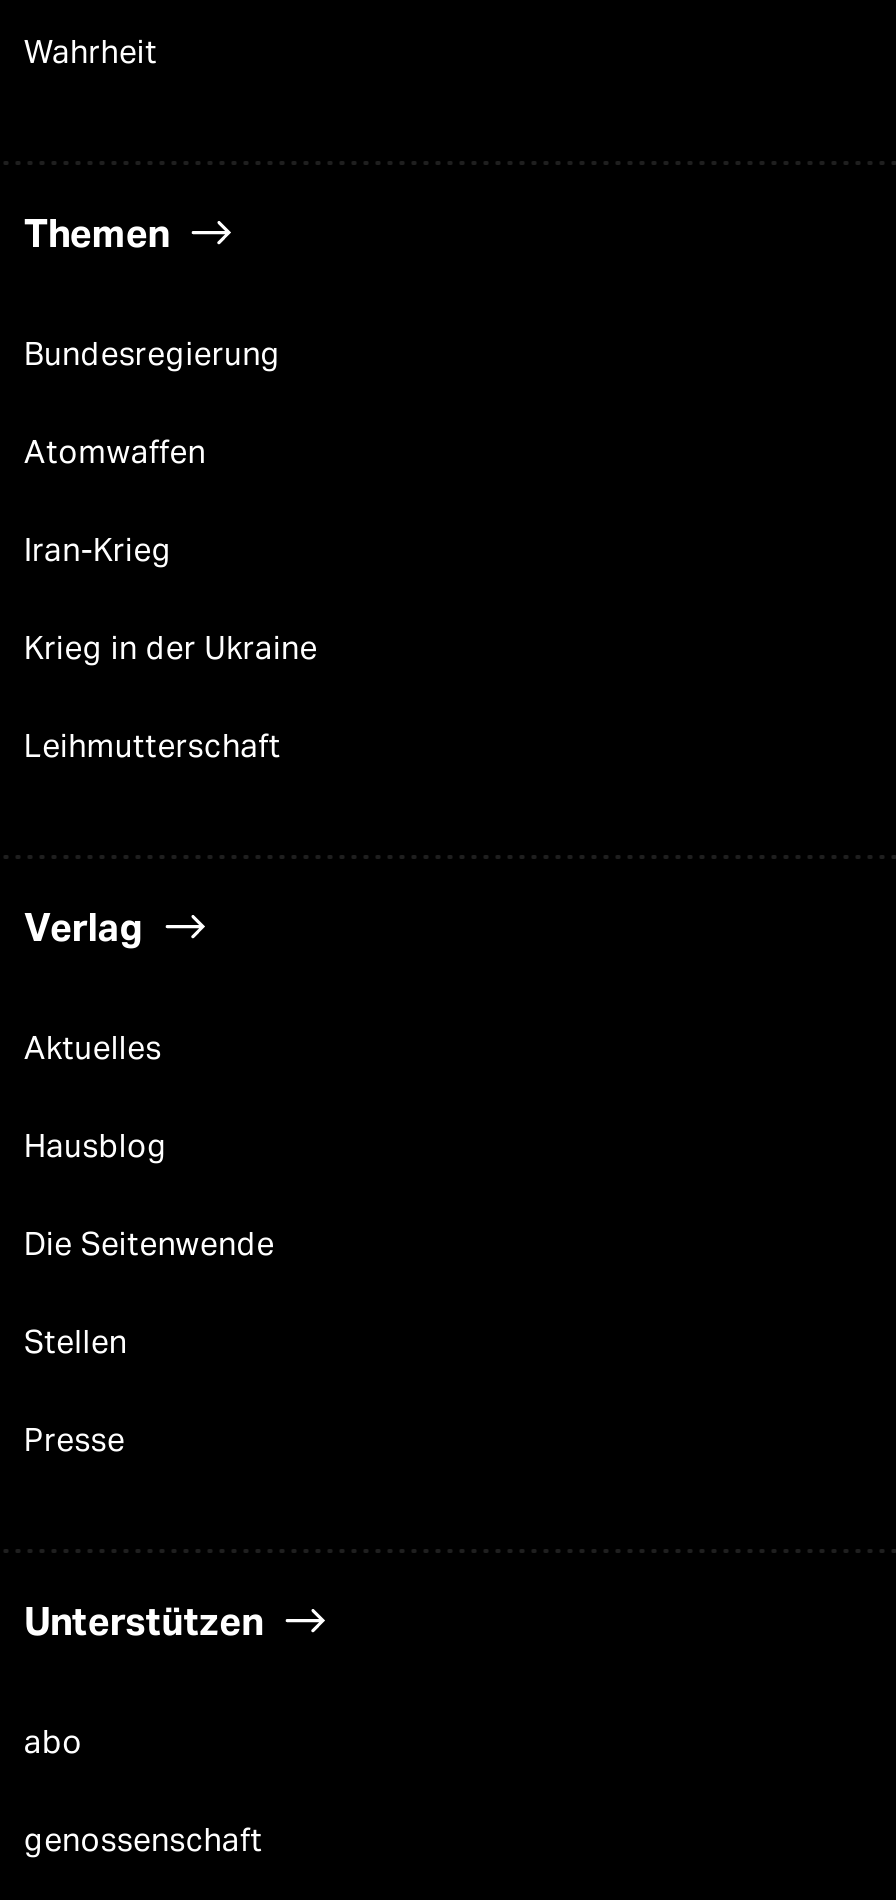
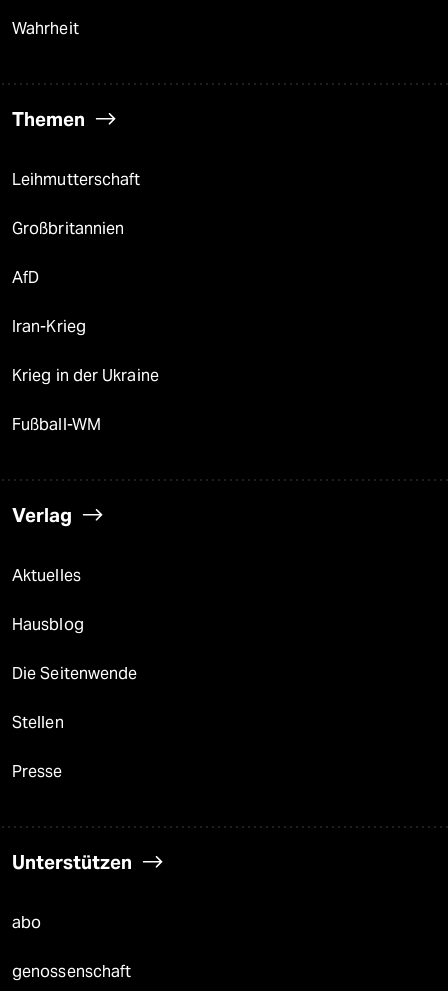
- Bundesregierung
- Atomwaffen
+ Großbritannien
+ AfD

+ Fußball-WM

moved up: Leihmutterschaft
